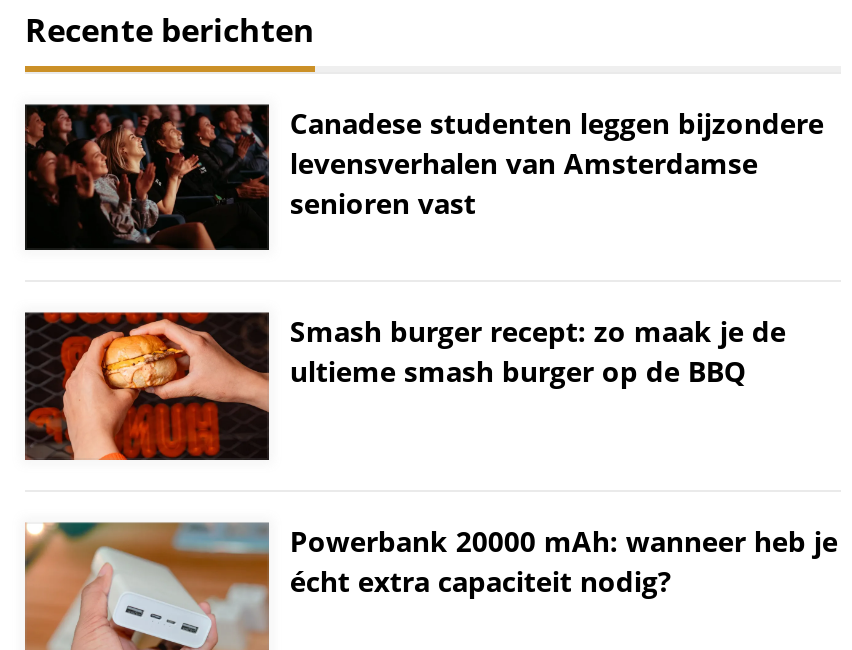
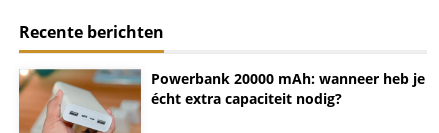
- [image]
- Canadese studenten leggen bijzondere
- levensverhalen van Amsterdamse
- senioren vast
- Smash burger recept: zo maak je de
- ultieme smash burger op de BBQ

- [image]
